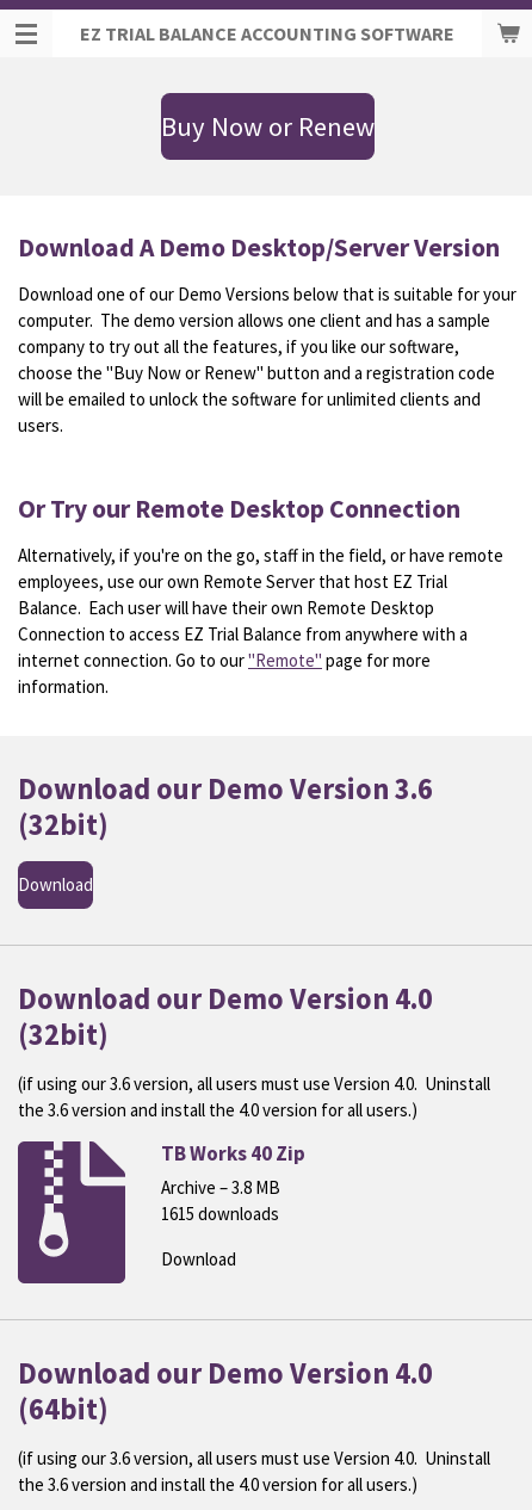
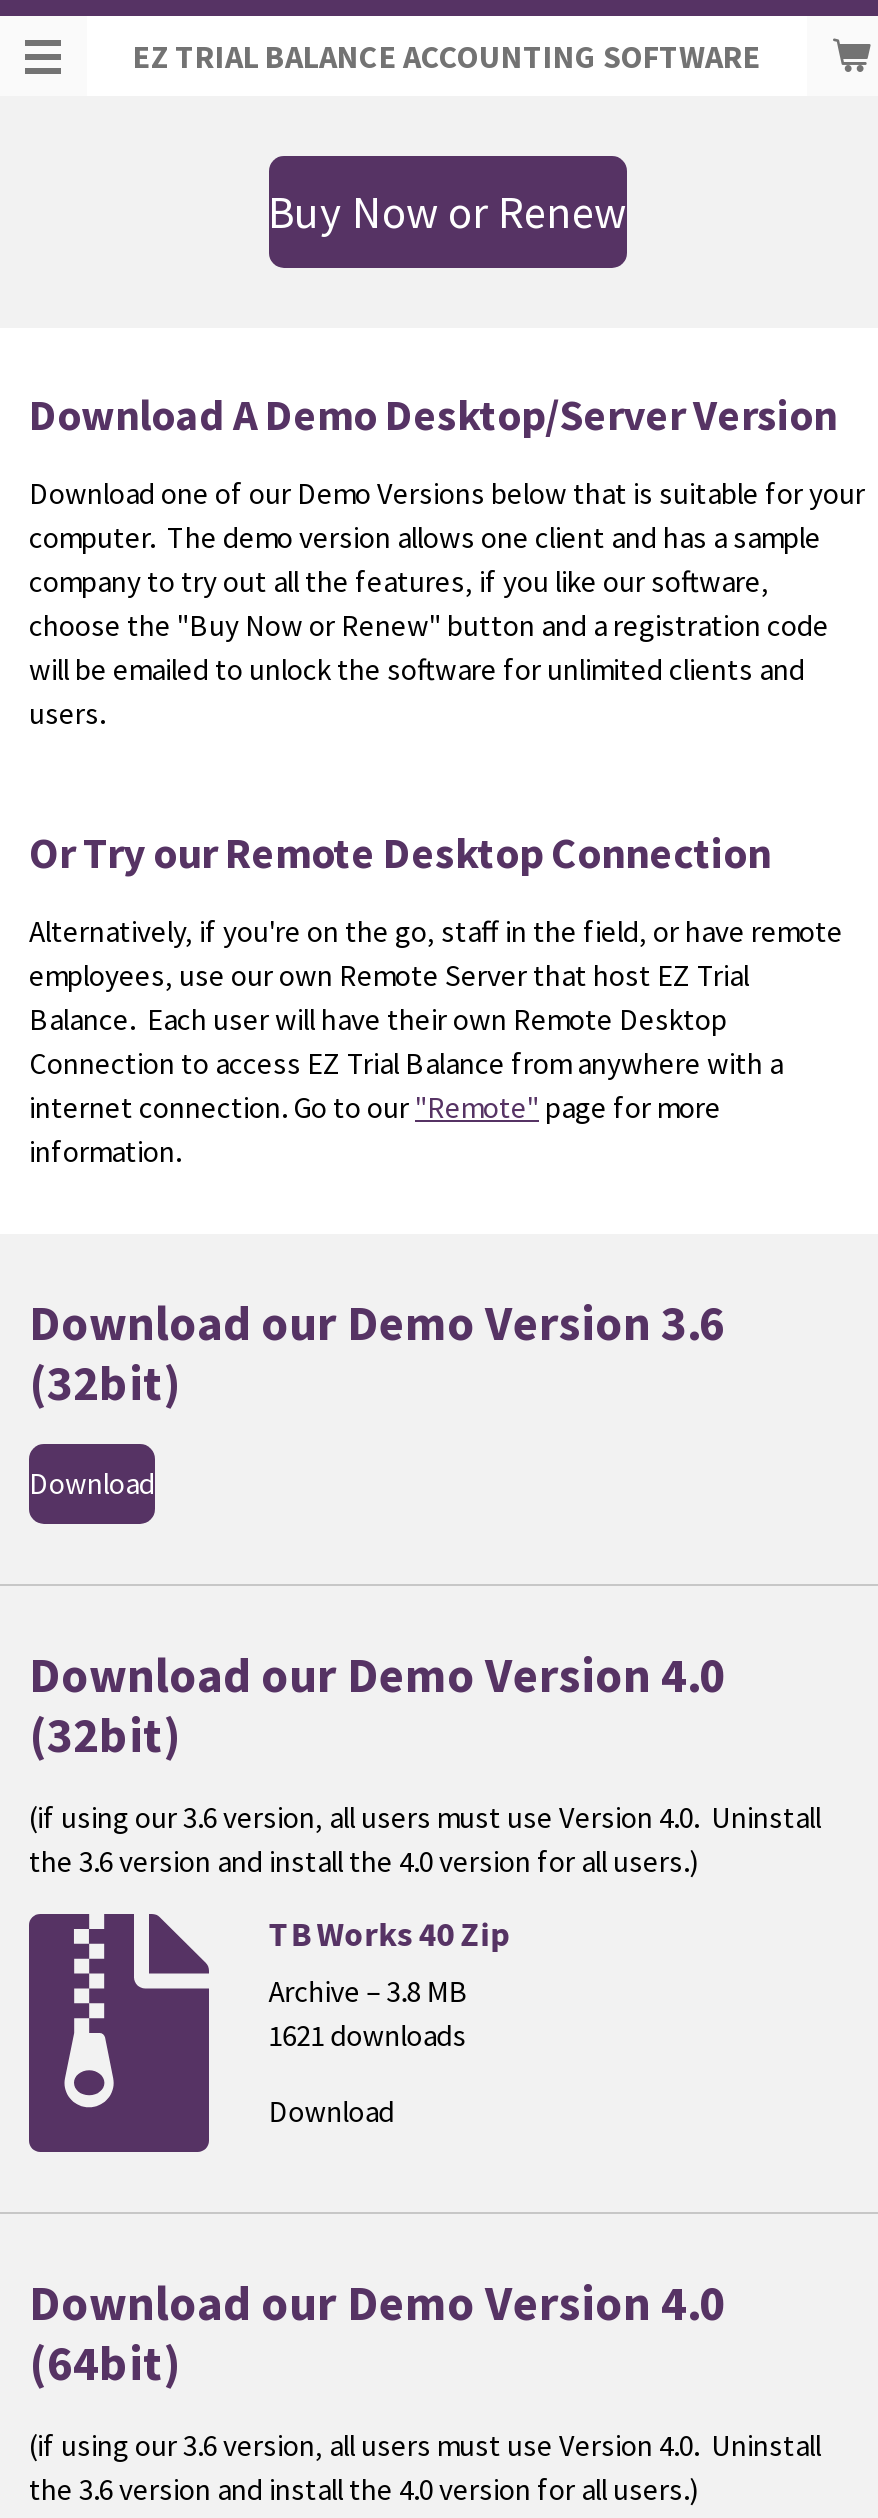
- 1615 downloads
+ 1621 downloads
